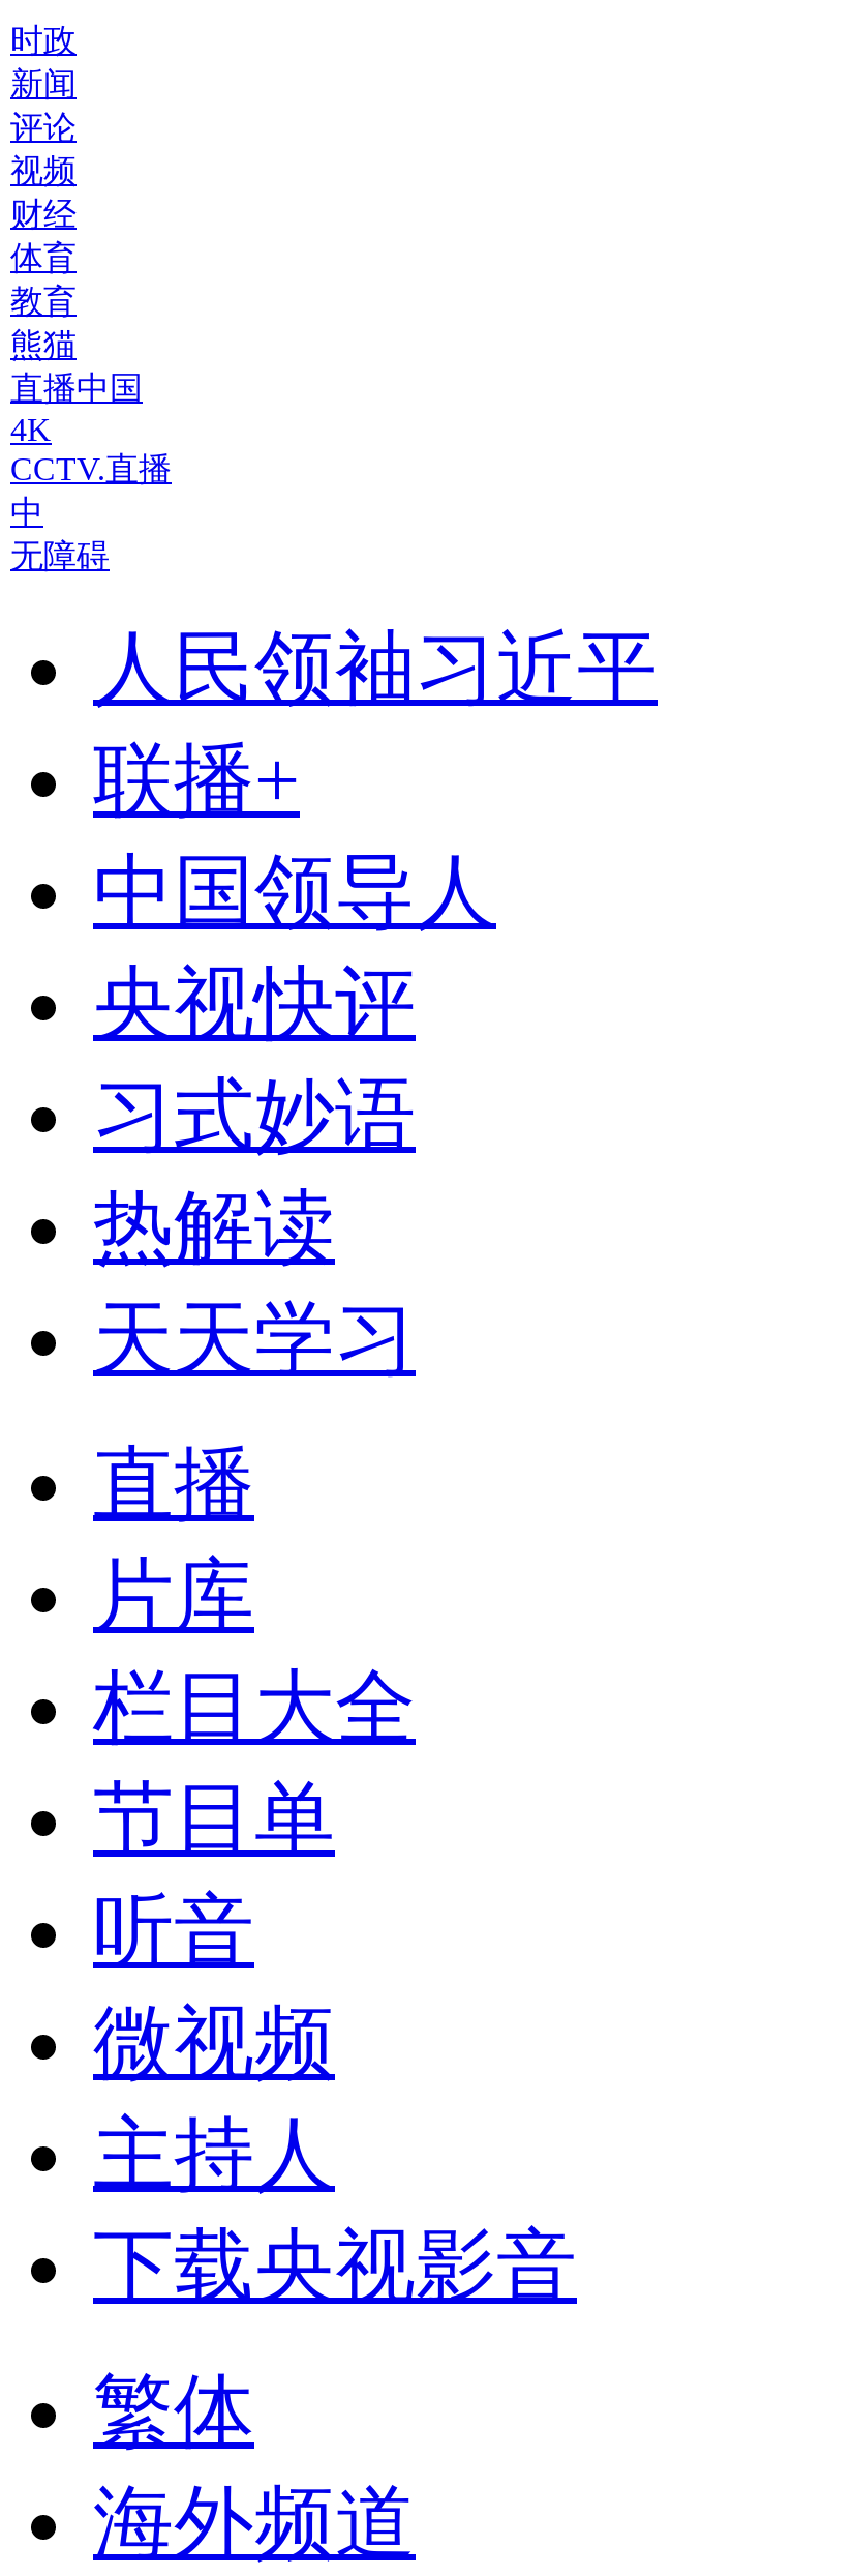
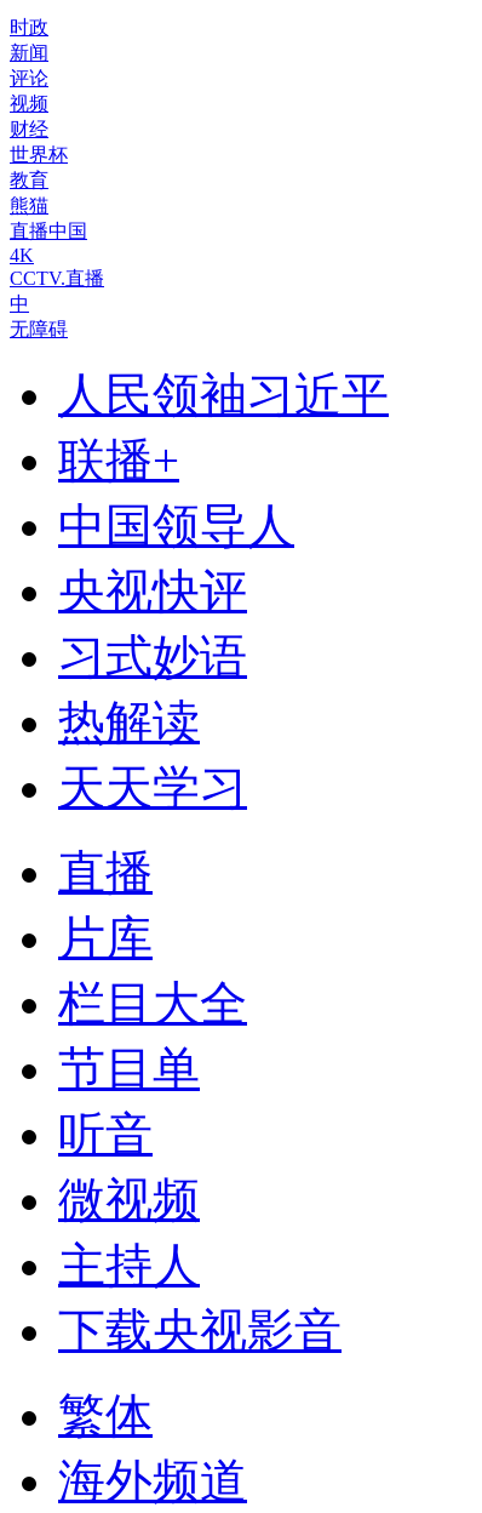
- 体育
+ 世界杯
